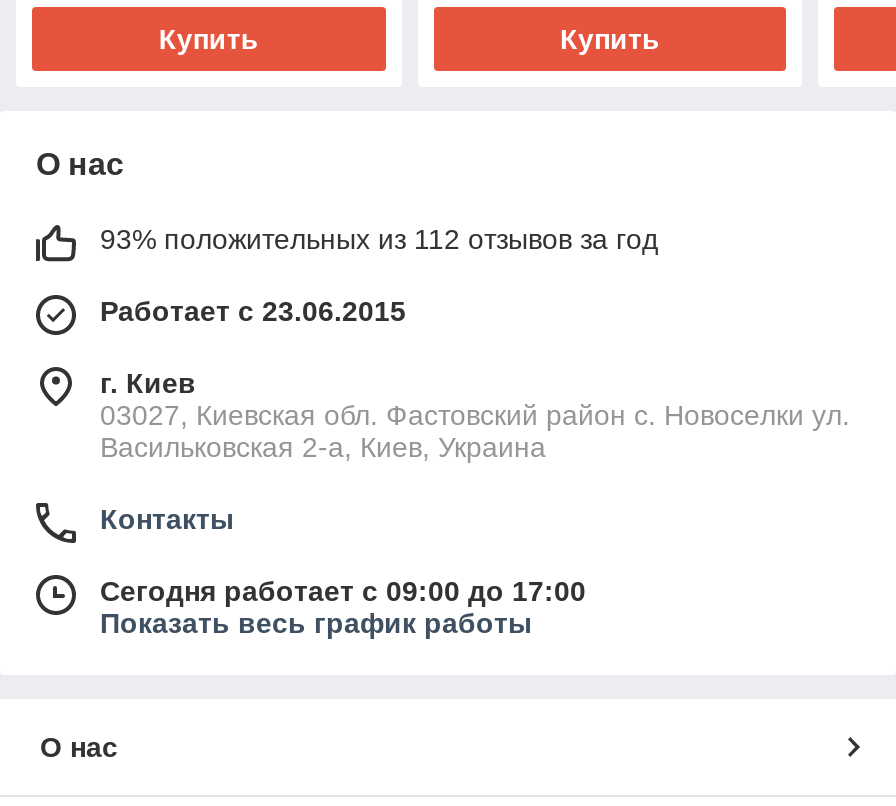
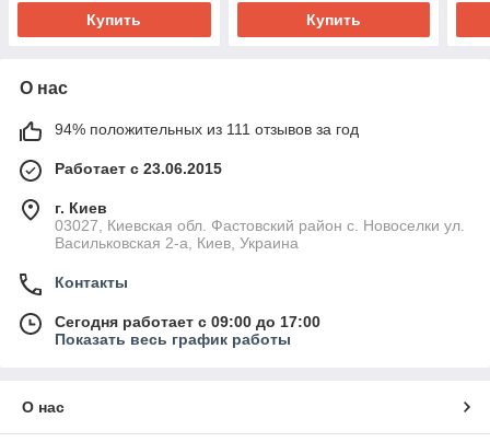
- 93% положительных из 112 отзывов за год
+ 94% положительных из 111 отзывов за год
